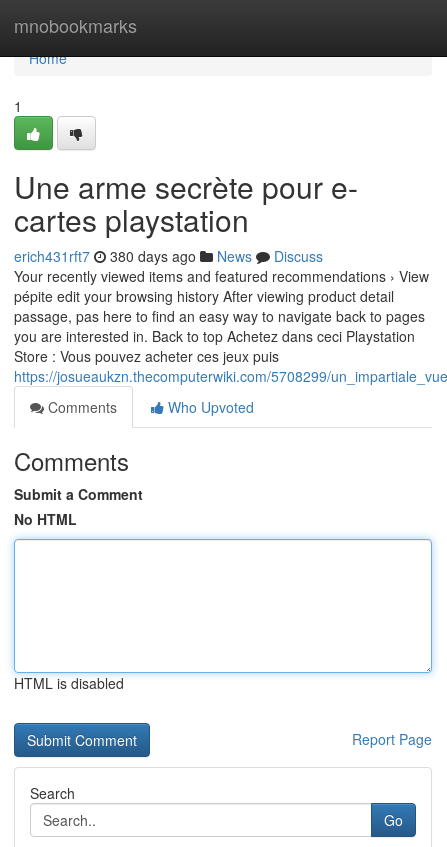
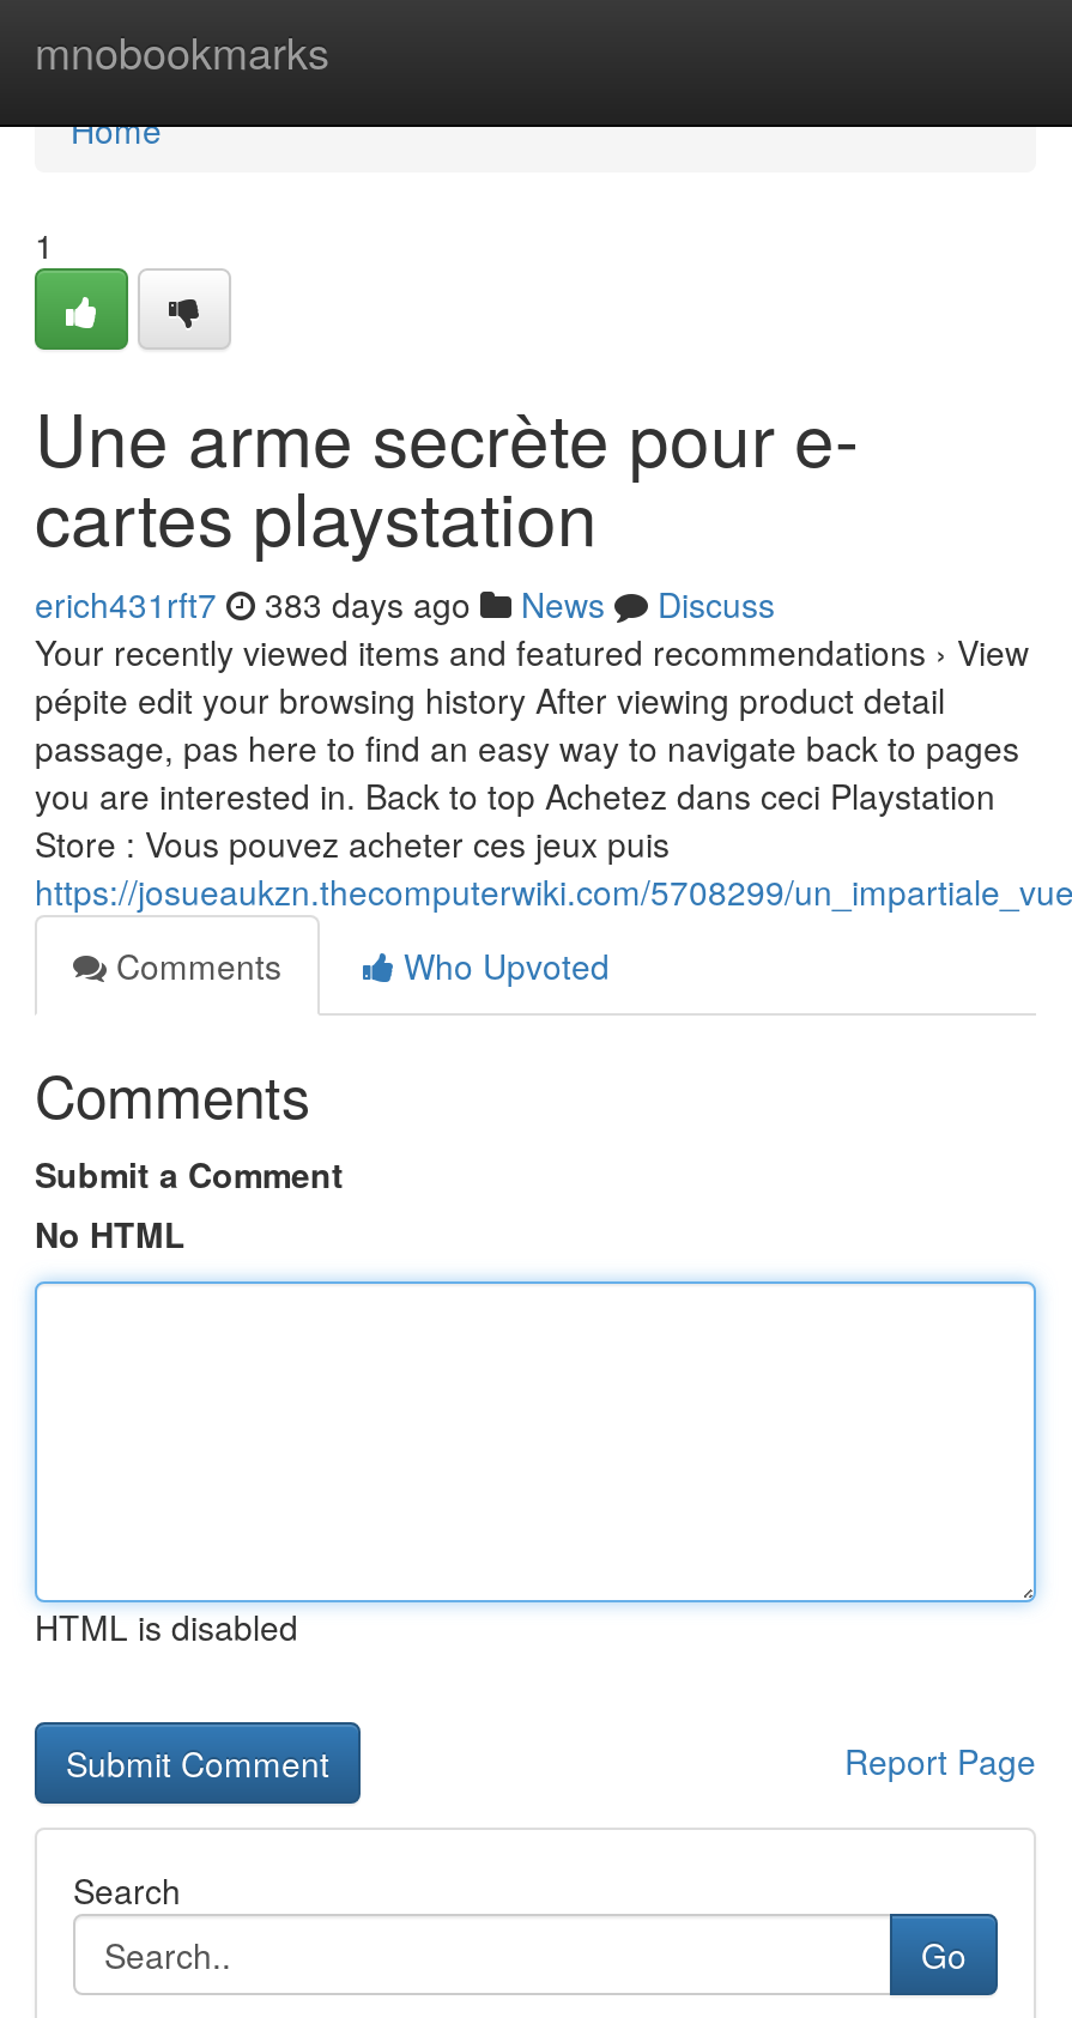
- erich431rft7 380 days ago News Discuss
+ erich431rft7 383 days ago News Discuss
